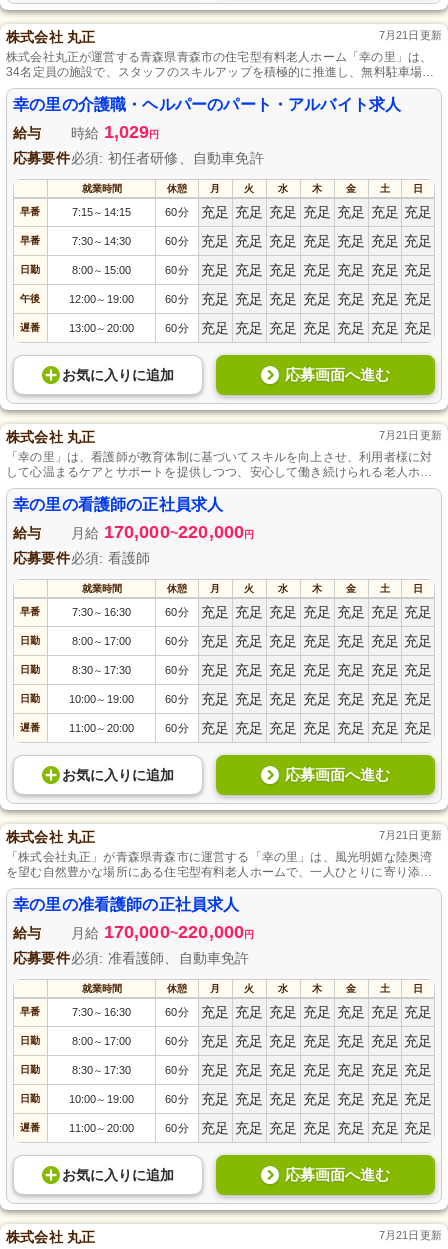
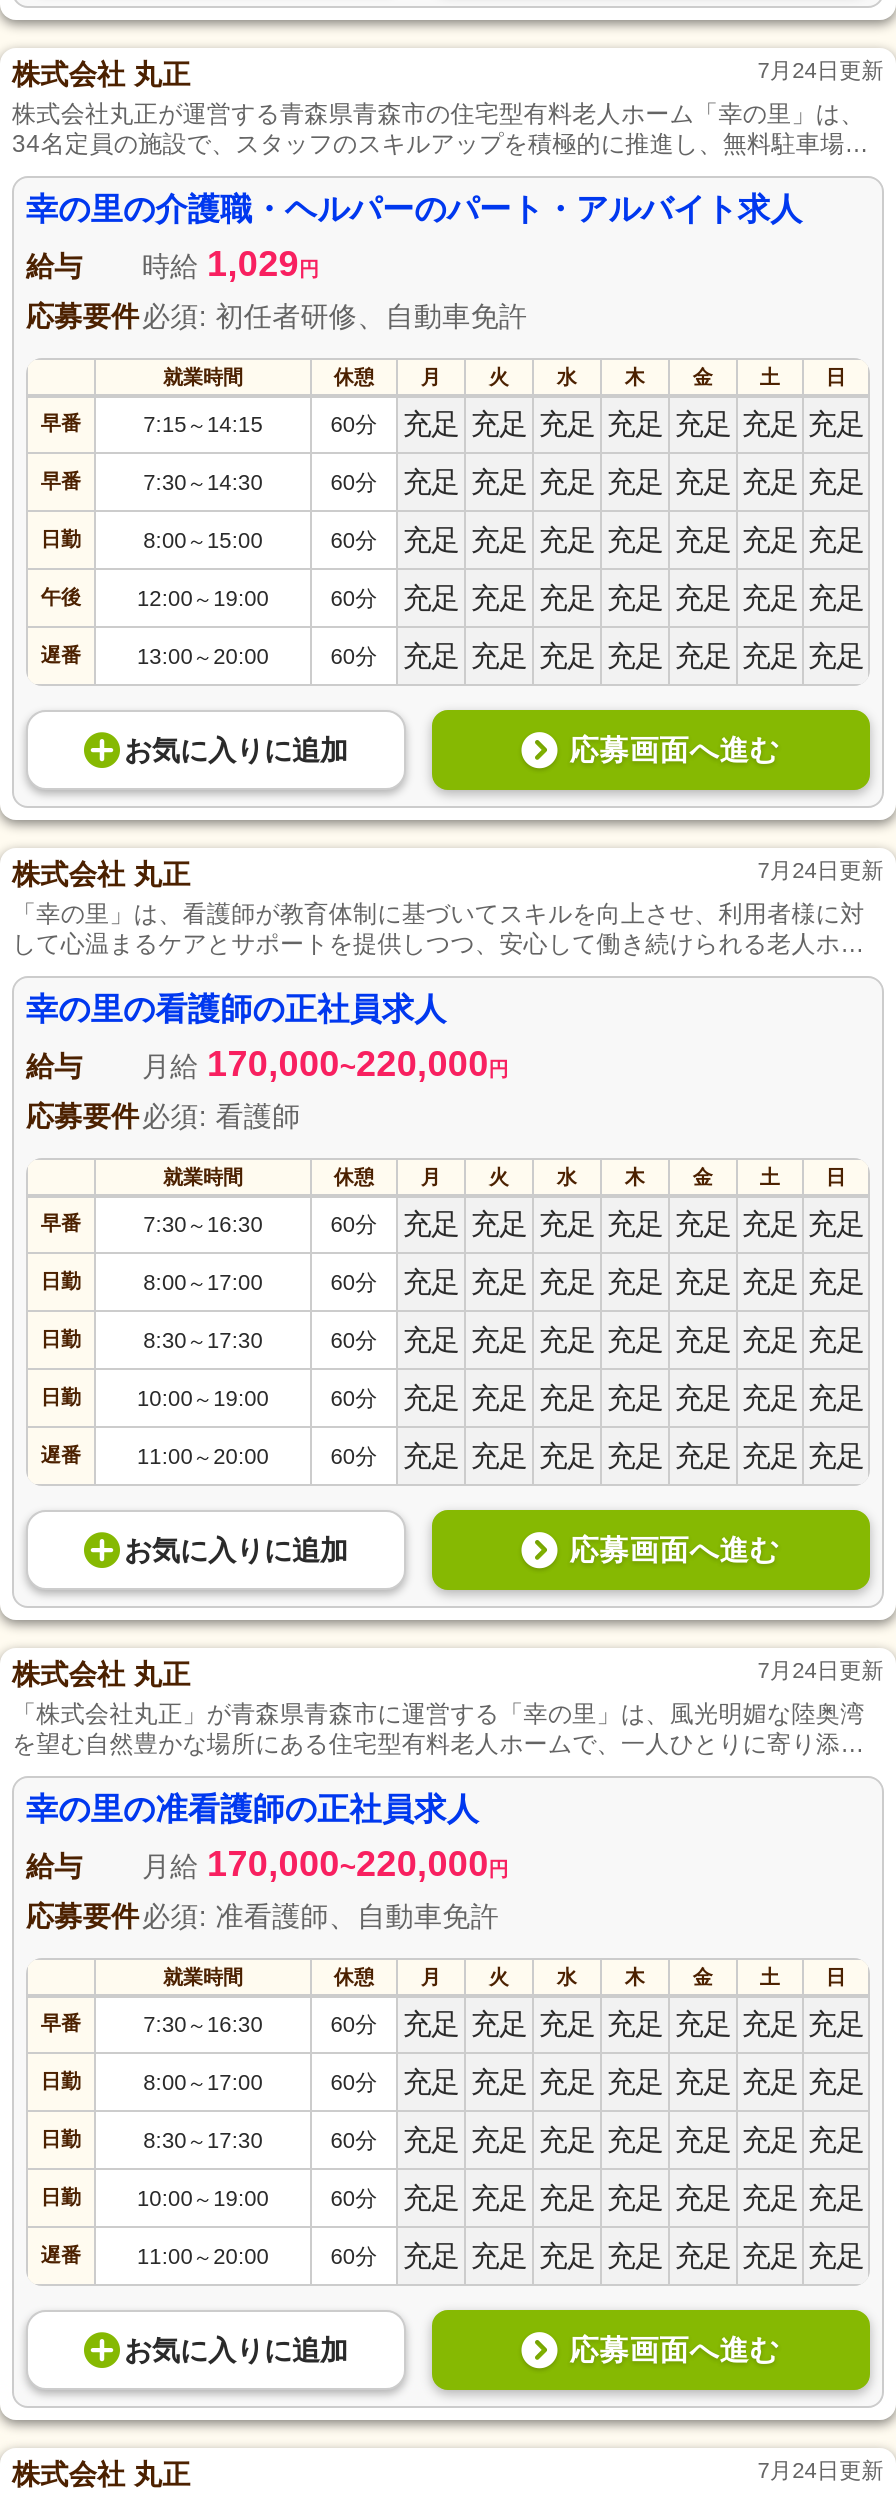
- 7月21日更新
+ 7月24日更新

- 7月21日更新
+ 7月24日更新

- 7月21日更新
+ 7月24日更新

- 7月21日更新
+ 7月24日更新
